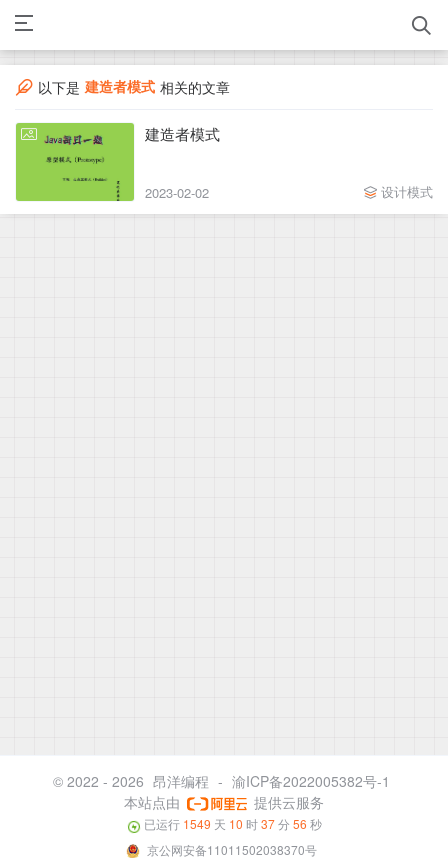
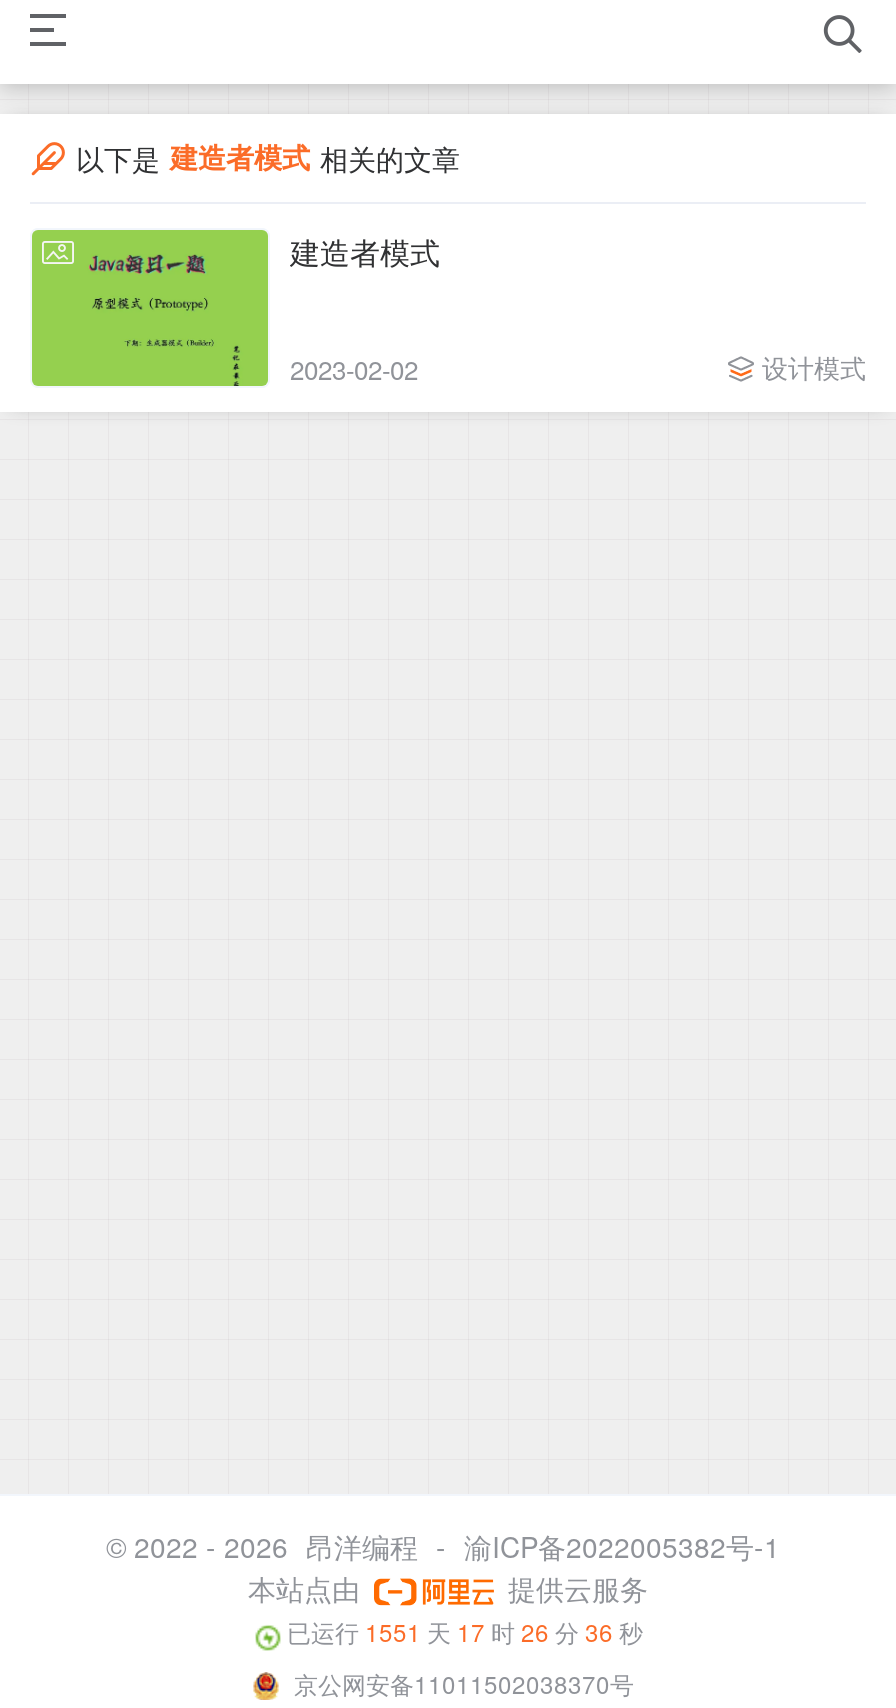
- 已运行1549天10时37分56秒
+ 已运行1551天17时26分36秒
